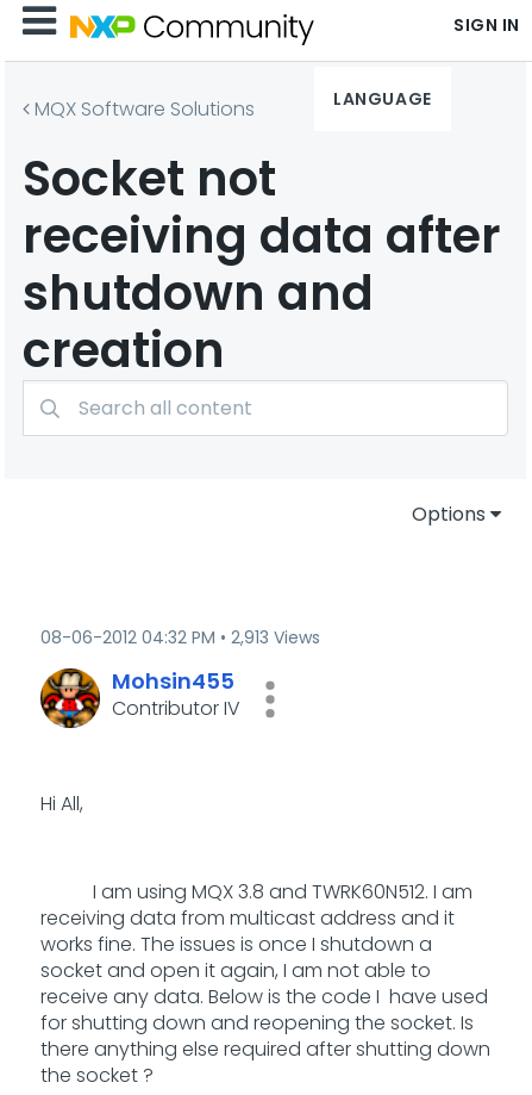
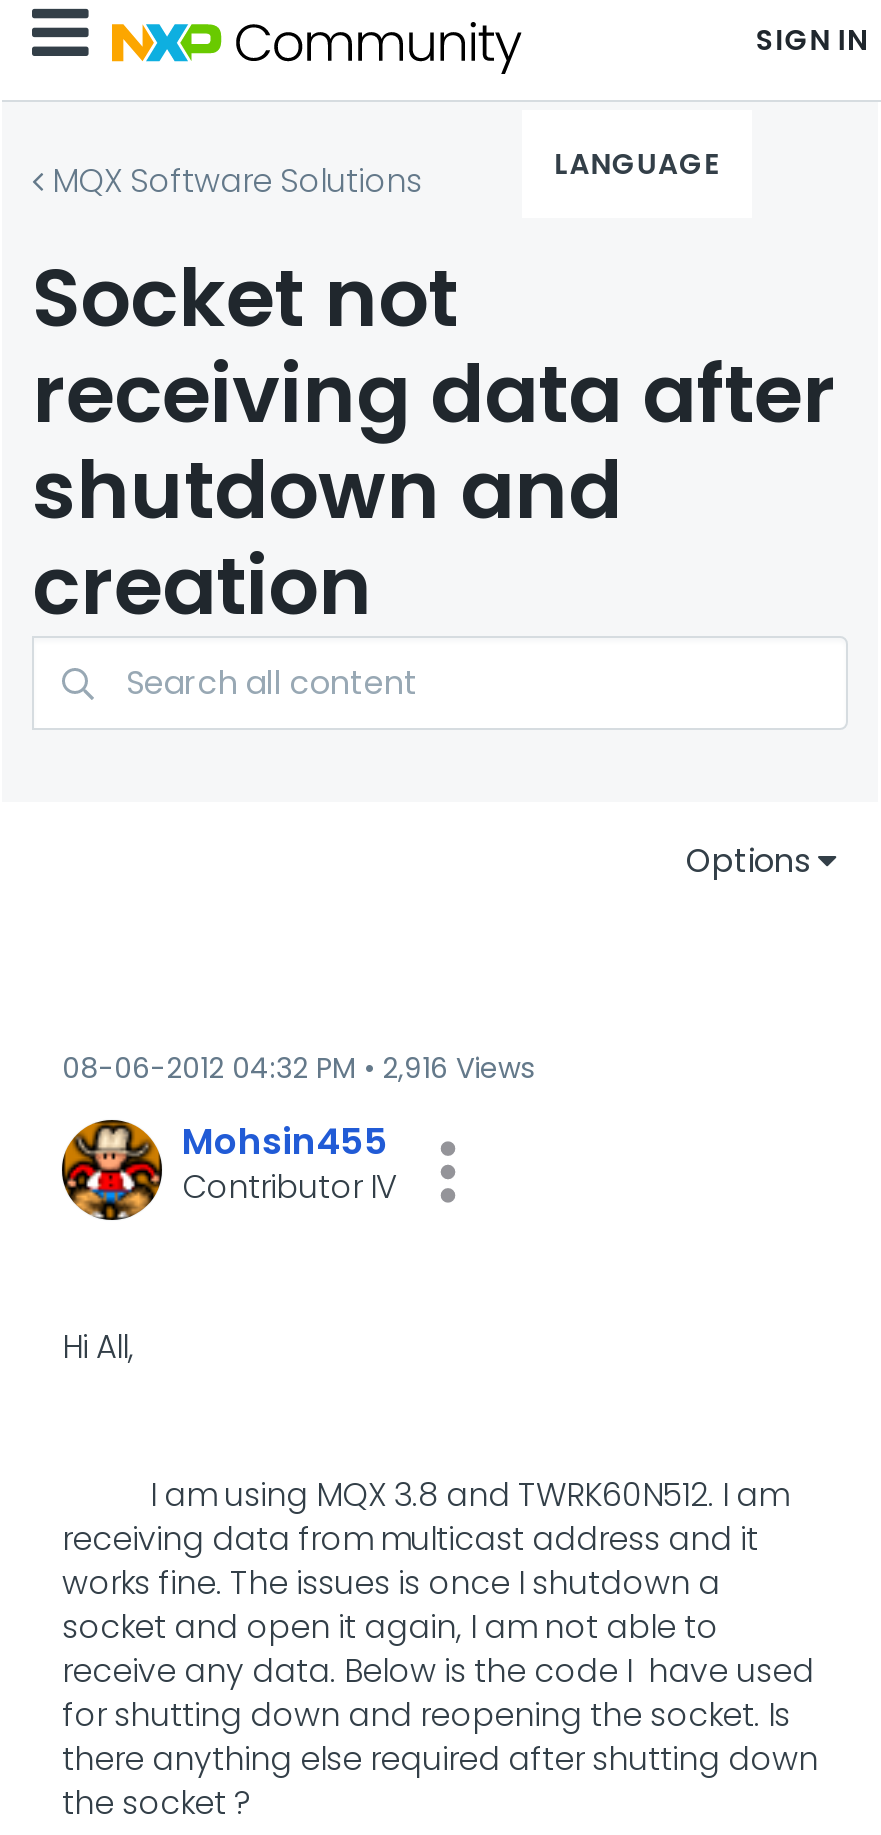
- 08-06-2012 04:32 PM 2,913 Views
+ 08-06-2012 04:32 PM 2,916 Views
